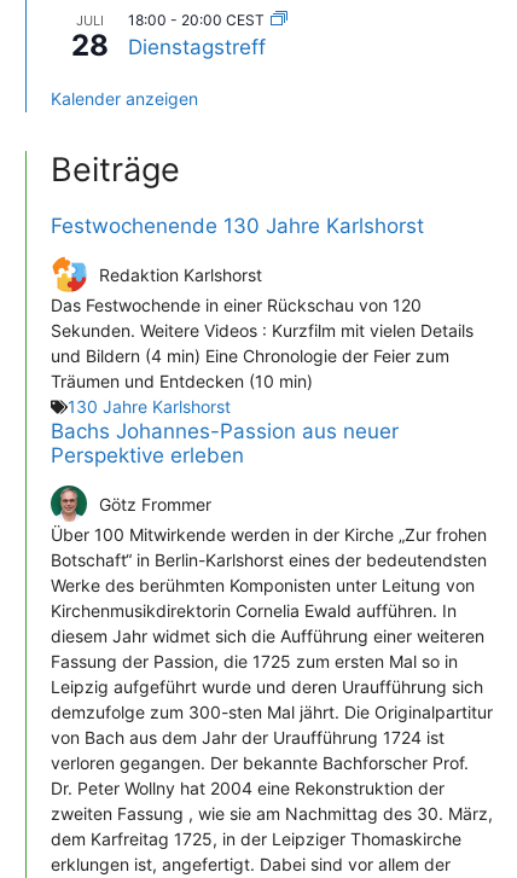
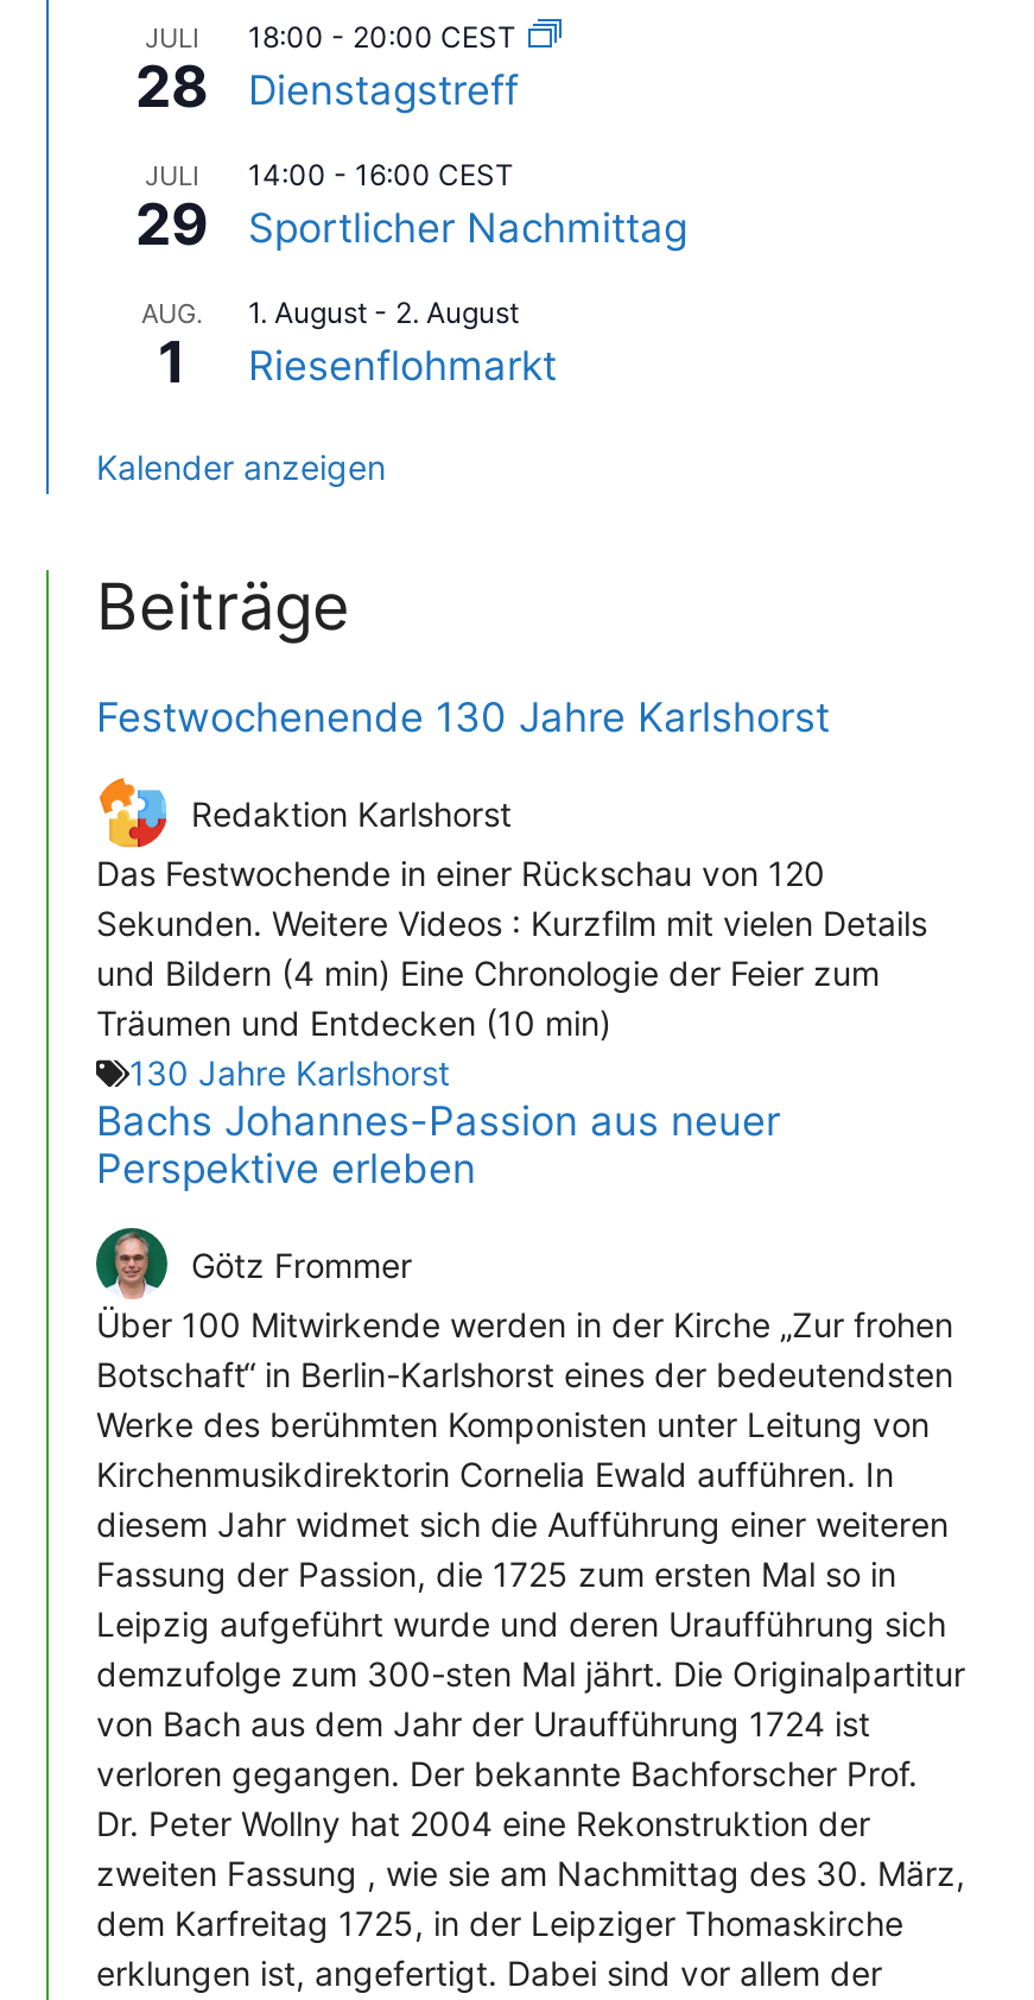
+ JULI
+ 29

+ 14:00 - 16:00 CEST
+ Sportlicher Nachmittag
+ AUG.
+ 1

+ 1. August - 2. August
+ Riesenflohmarkt
